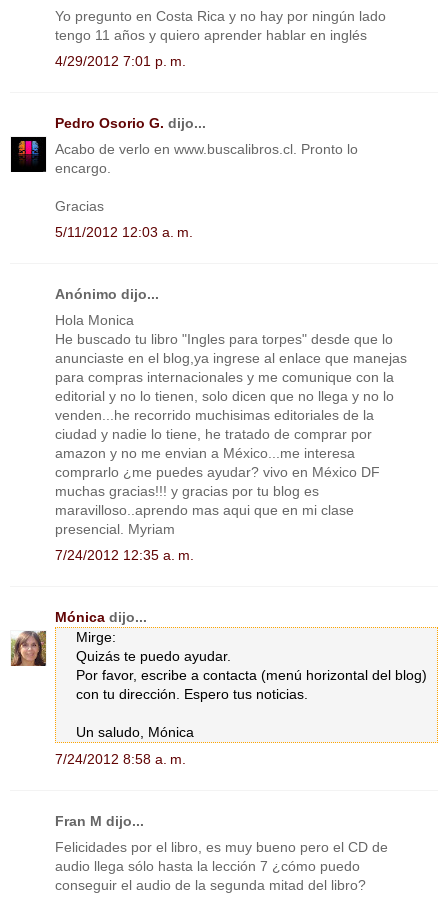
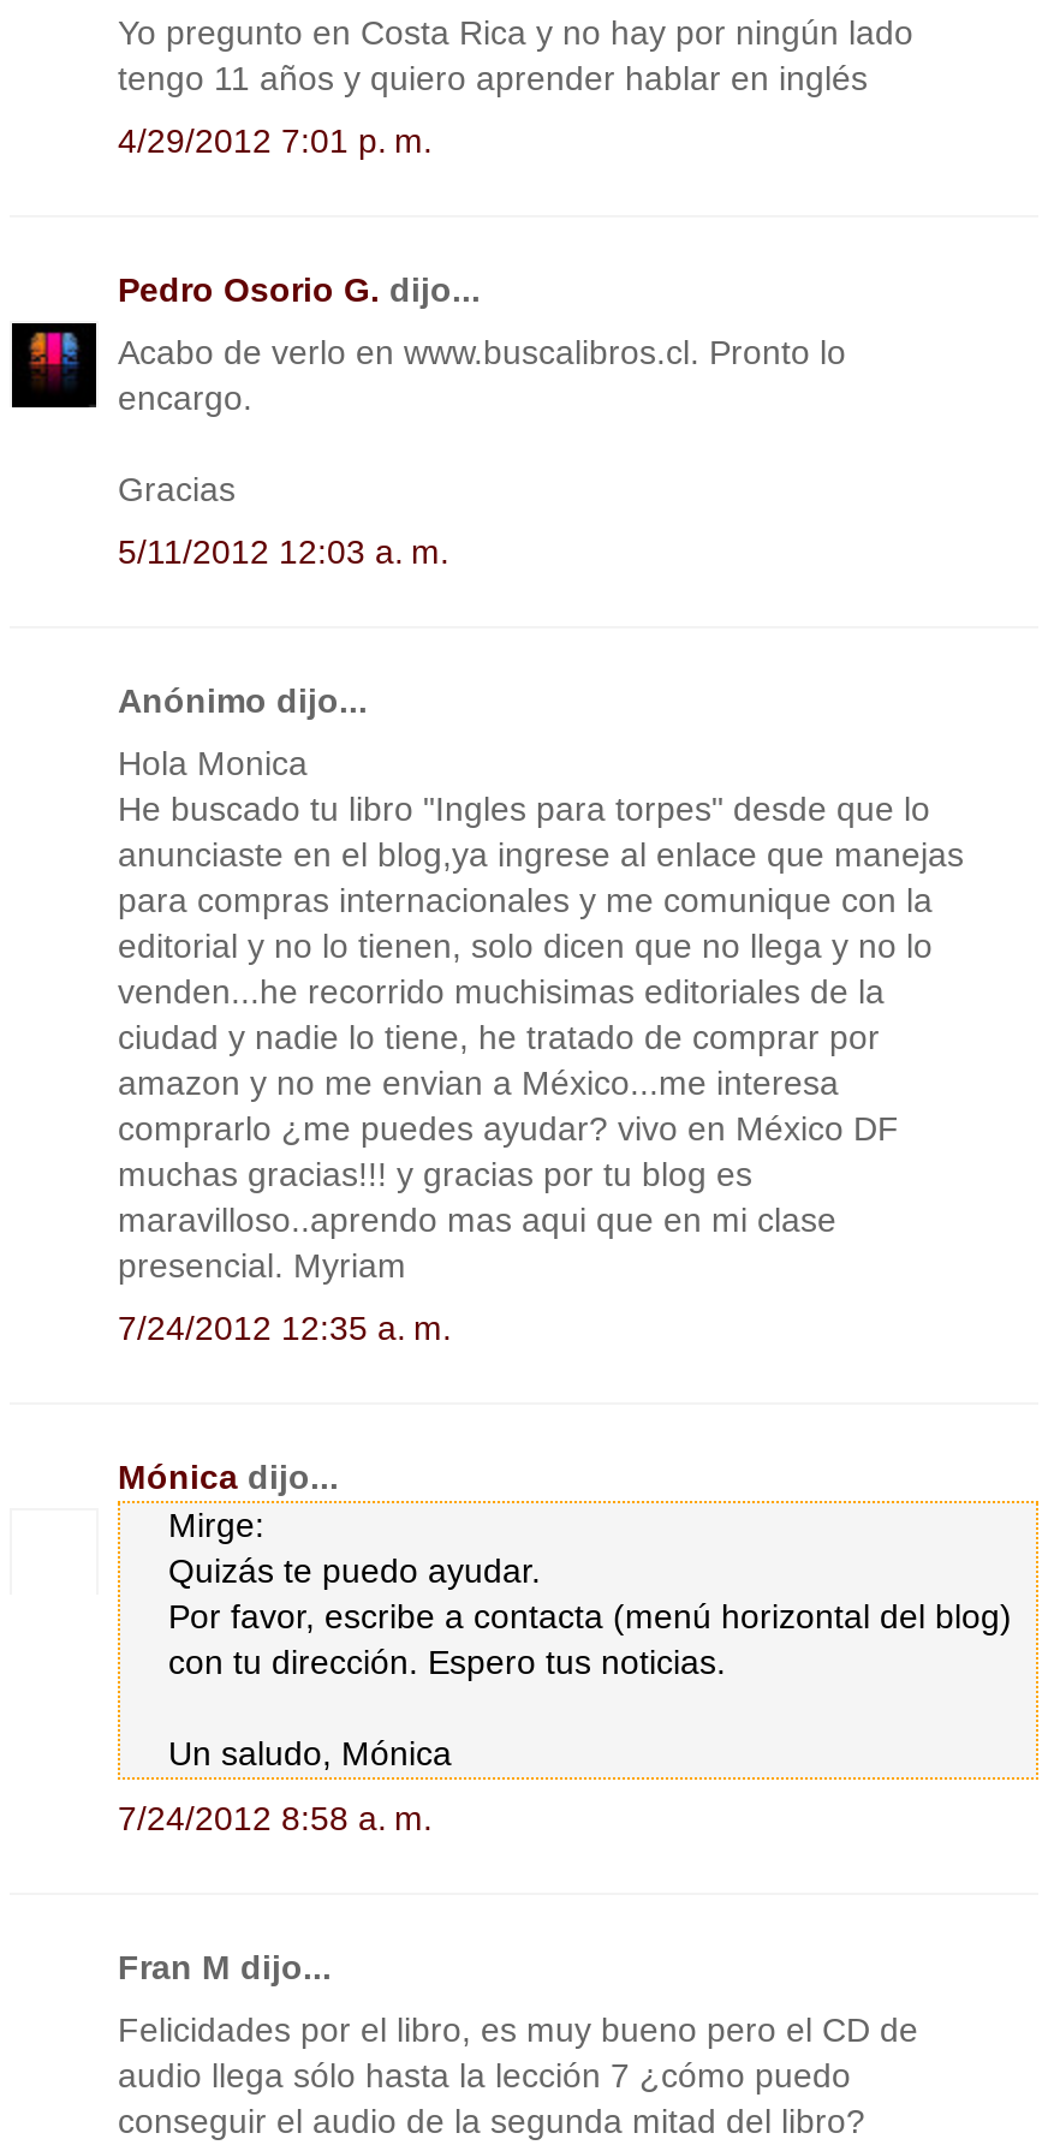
- [image]
